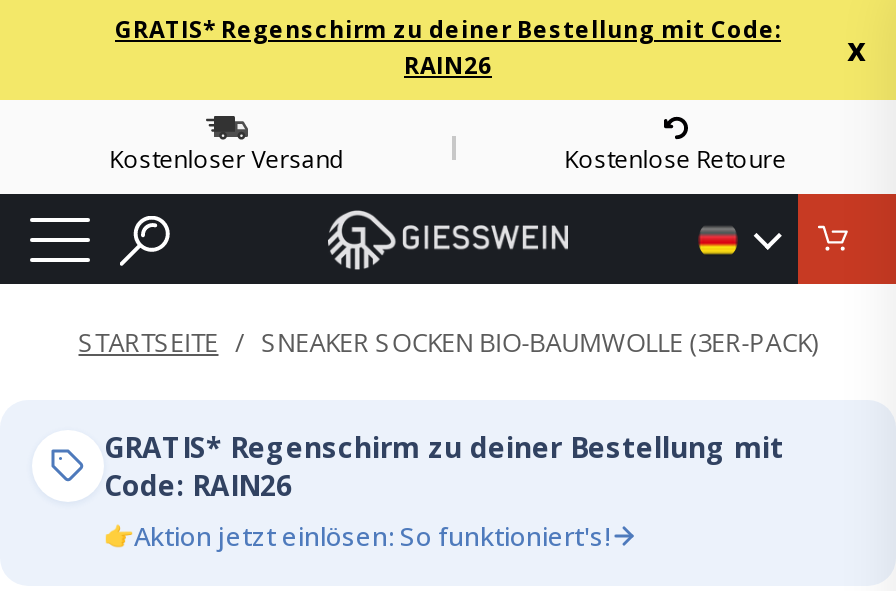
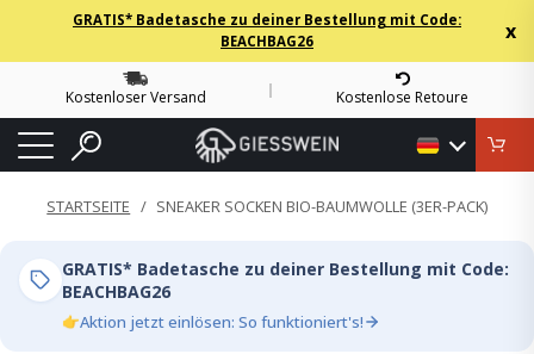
- GRATIS* Regenschirm zu deiner Bestellung mit Code:
- RAIN26
+ GRATIS* Badetasche zu deiner Bestellung mit Code:
+ BEACHBAG26

- GRATIS* Regenschirm zu deiner Bestellung mit
- Code: RAIN26
+ GRATIS* Badetasche zu deiner Bestellung mit Code:
+ BEACHBAG26
